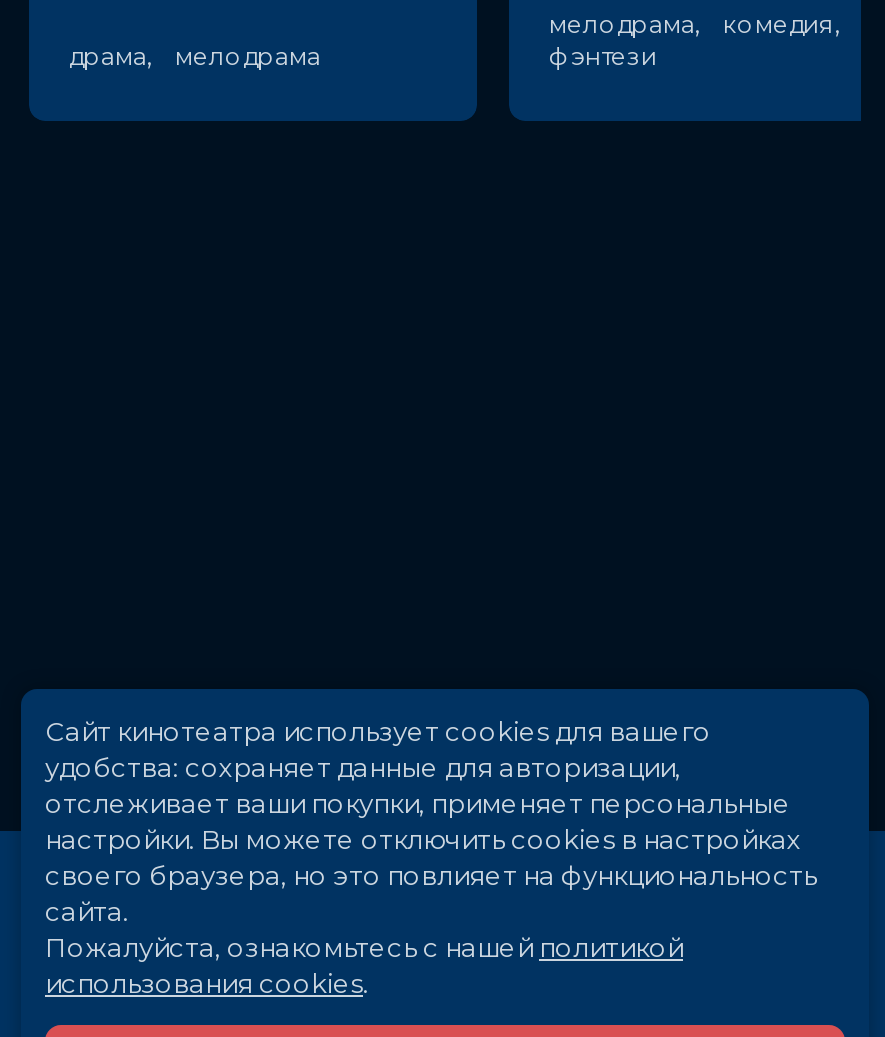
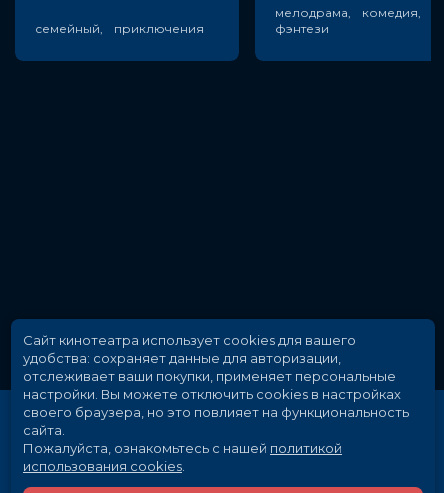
- драма, мелодрама
+ семейный, приключения
